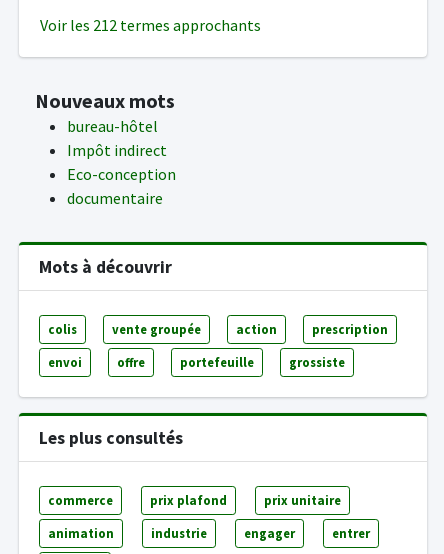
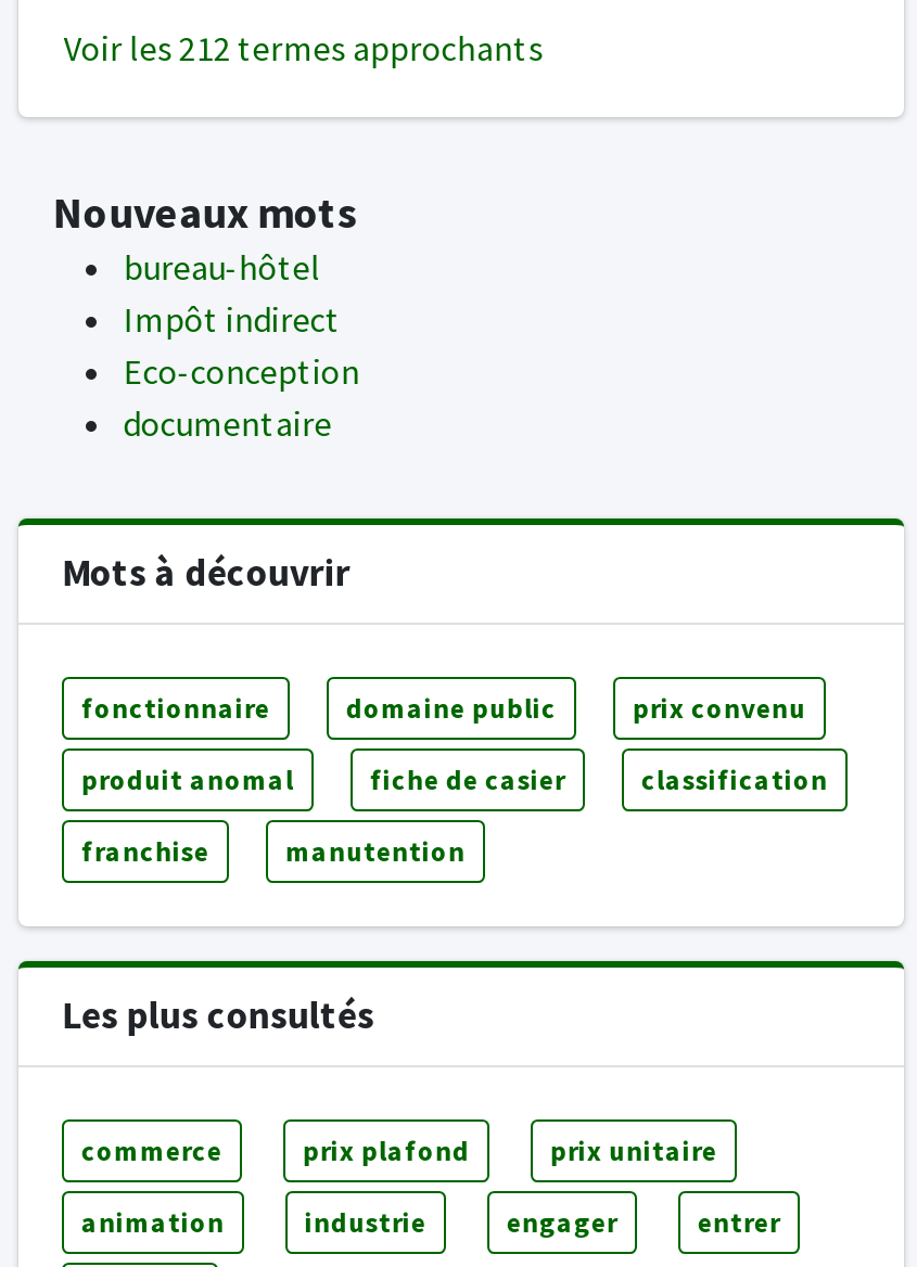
- colis
- vente groupée
- action
- prescription
- envoi
- offre
- portefeuille
- grossiste
+ fonctionnaire
+ domaine public
+ prix convenu
+ produit anomal
+ fiche de casier
+ classification
+ franchise
+ manutention
